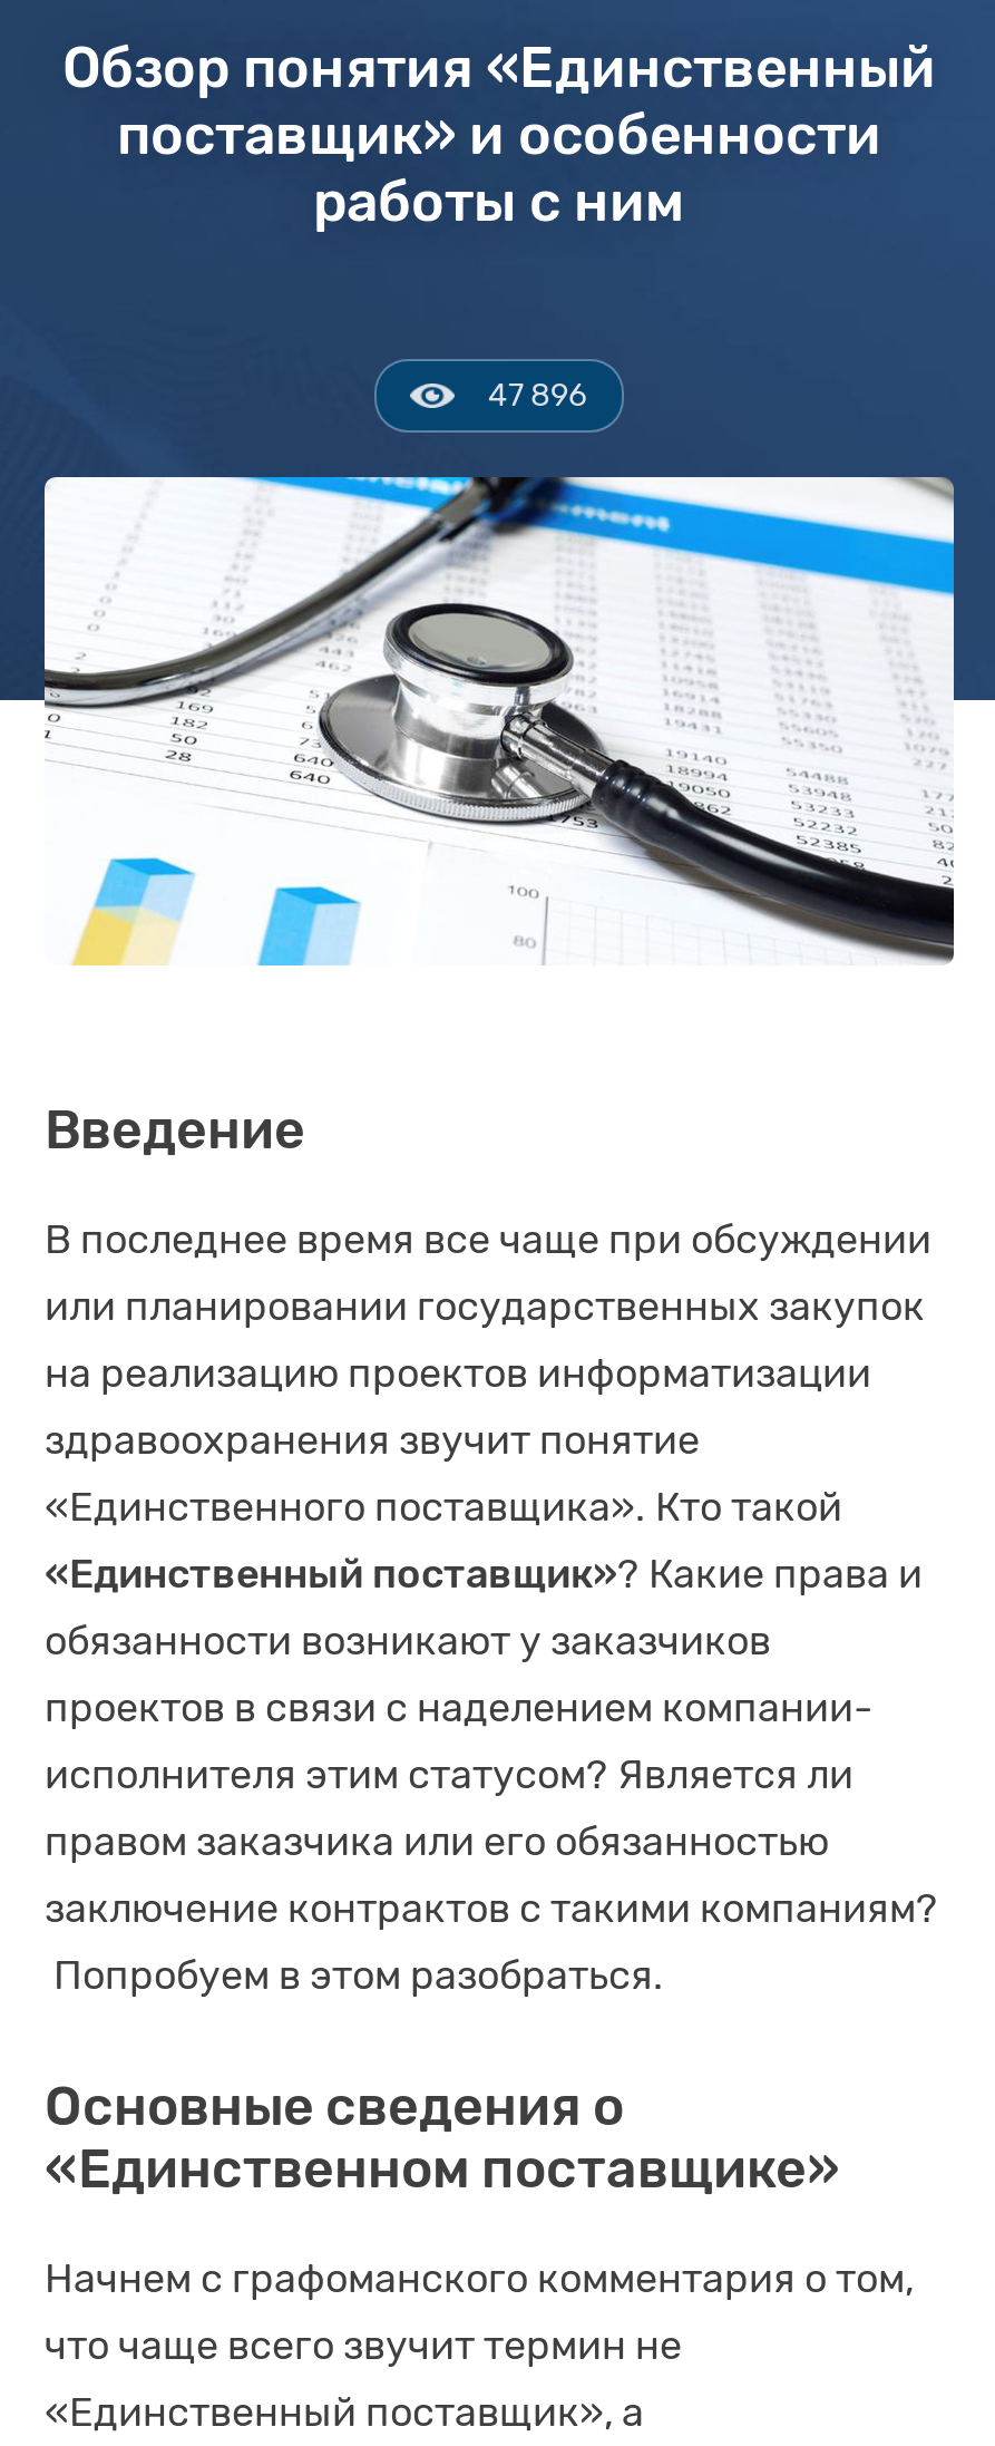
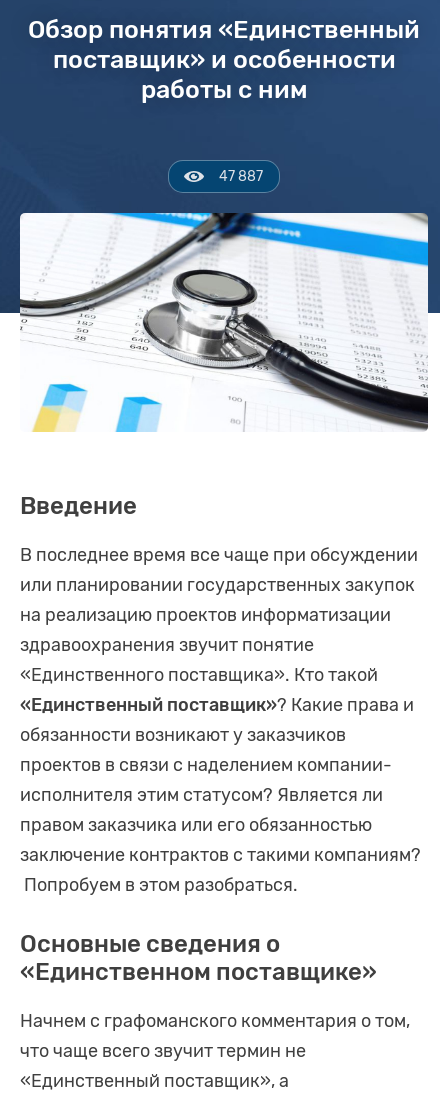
- 47 896
+ 47 887
